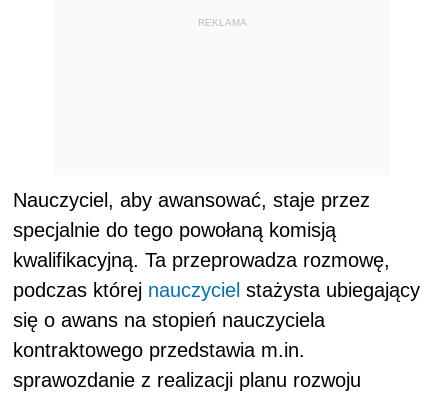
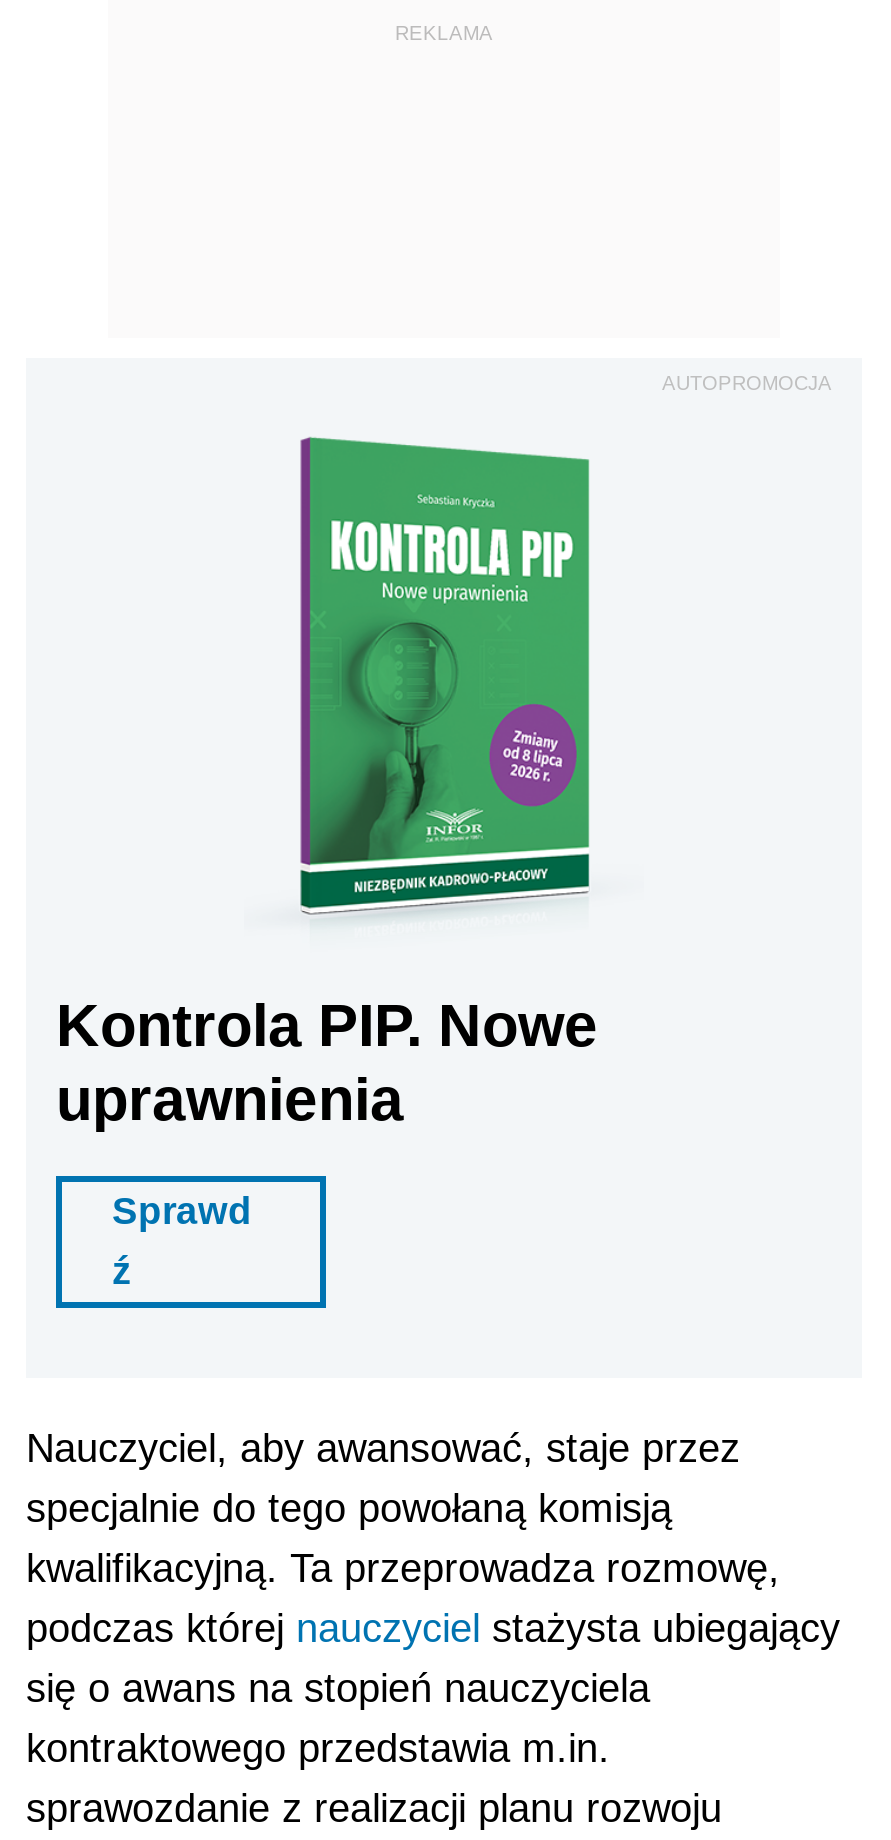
+ [image]
+ Kontrola PIP. Nowe
+ uprawnienia
+ Sprawd
+ ź

+ AUTOPROMOCJA
